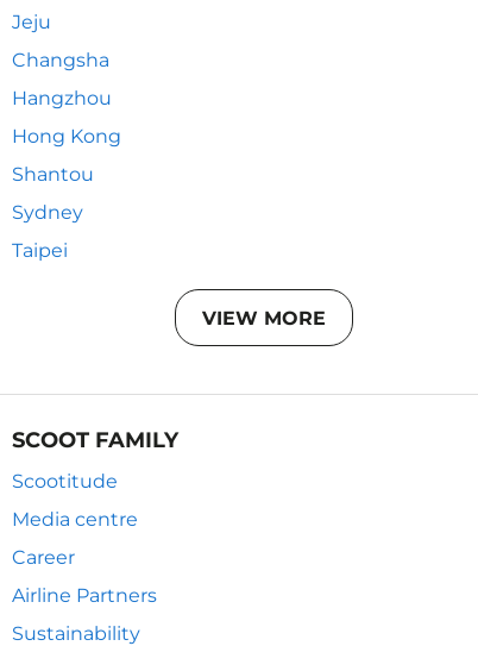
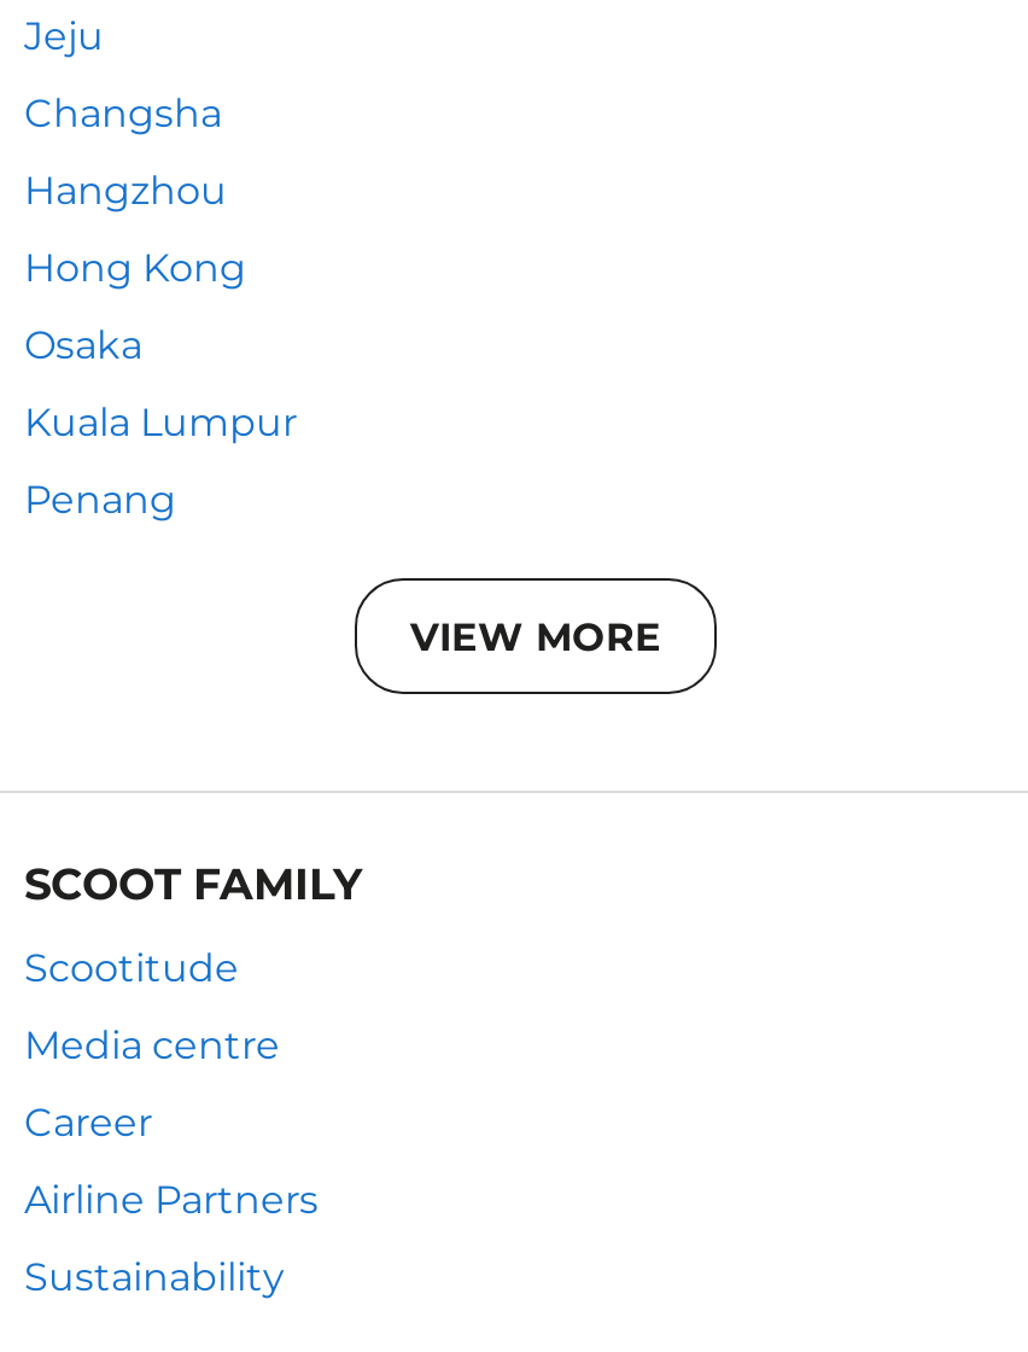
- Shantou
+ Osaka

- Sydney
+ Kuala Lumpur

- Taipei
+ Penang
